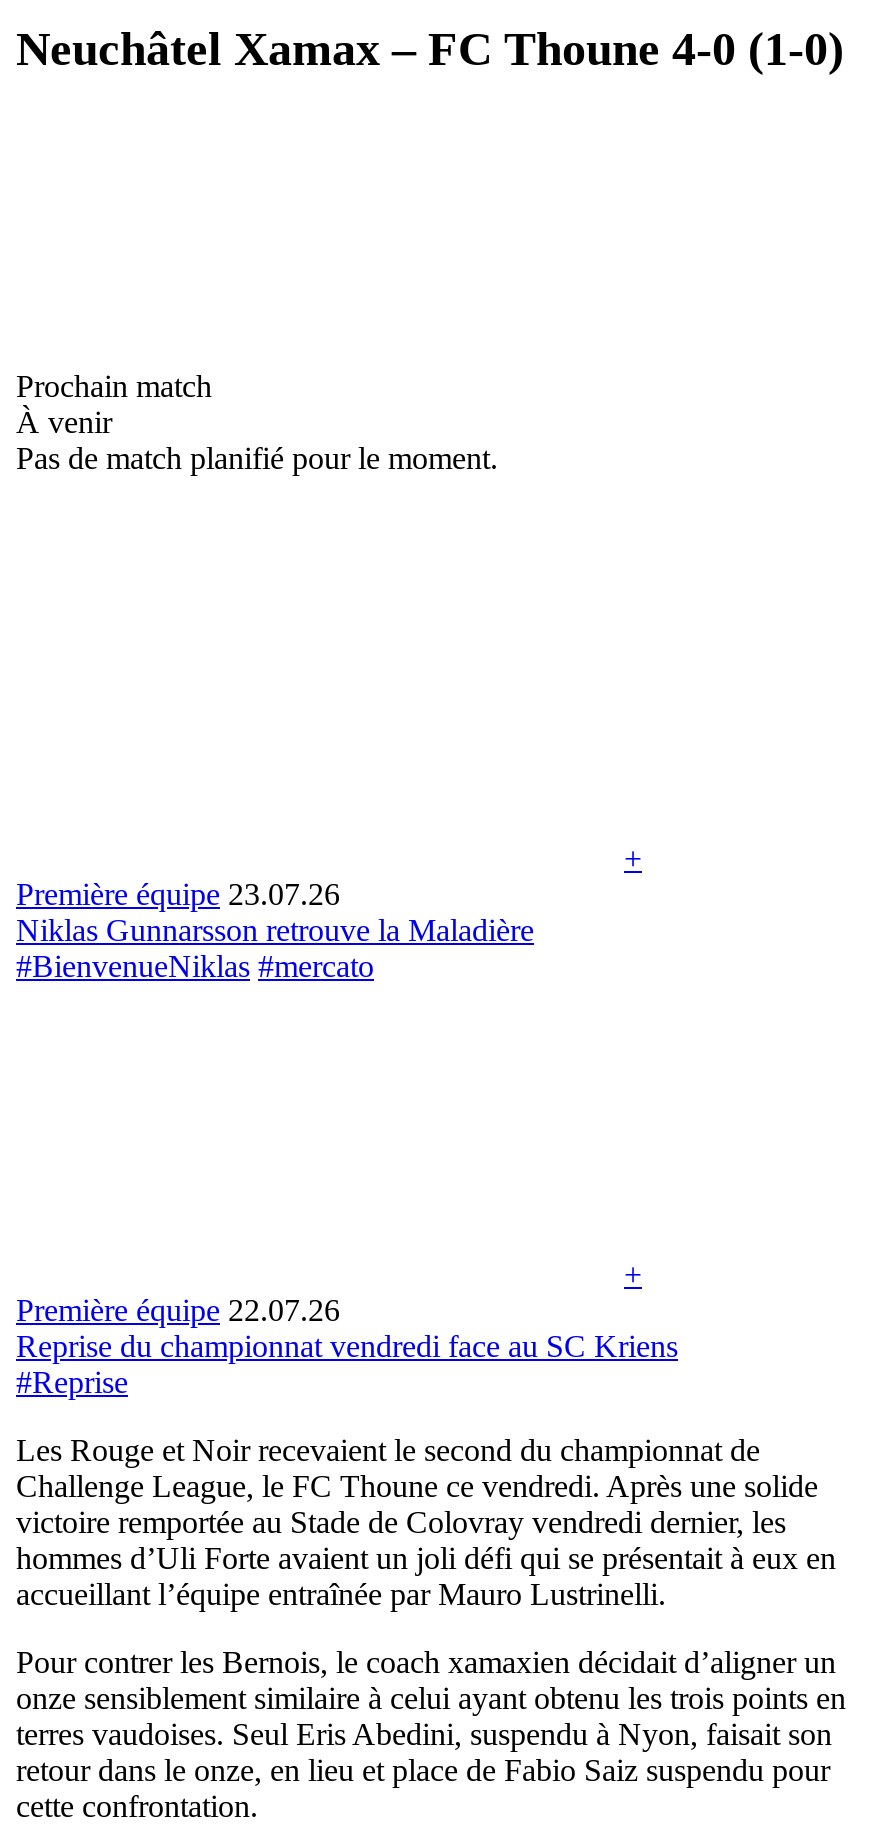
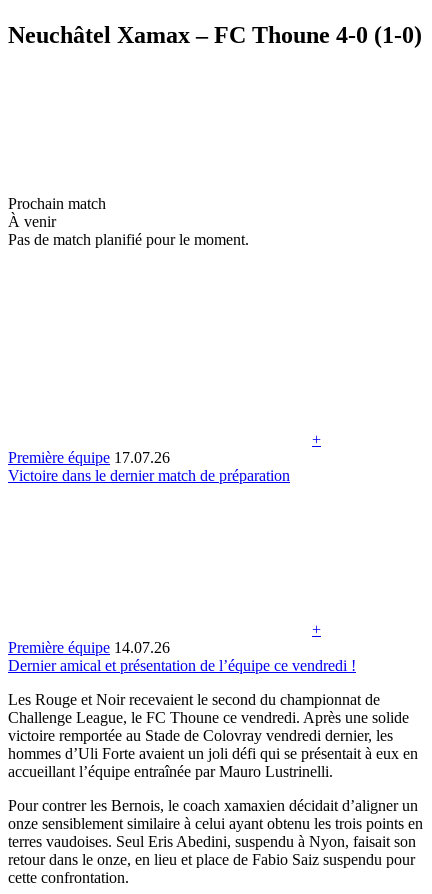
- Première équipe 23.07.26
- Niklas Gunnarsson retrouve la Maladière
- #BienvenueNiklas #mercato
+ Première équipe 17.07.26
+ Victoire dans le dernier match de préparation

- Première équipe 22.07.26
- Reprise du championnat vendredi face au SC Kriens
- #Reprise
+ Première équipe 14.07.26
+ Dernier amical et présentation de l’équipe ce vendredi !
